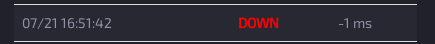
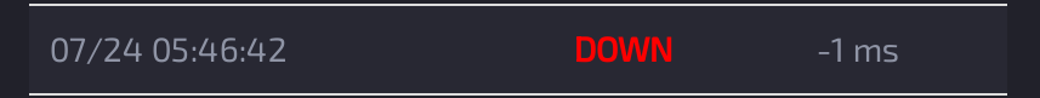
- 07/21 16:51:42
+ 07/24 05:46:42
